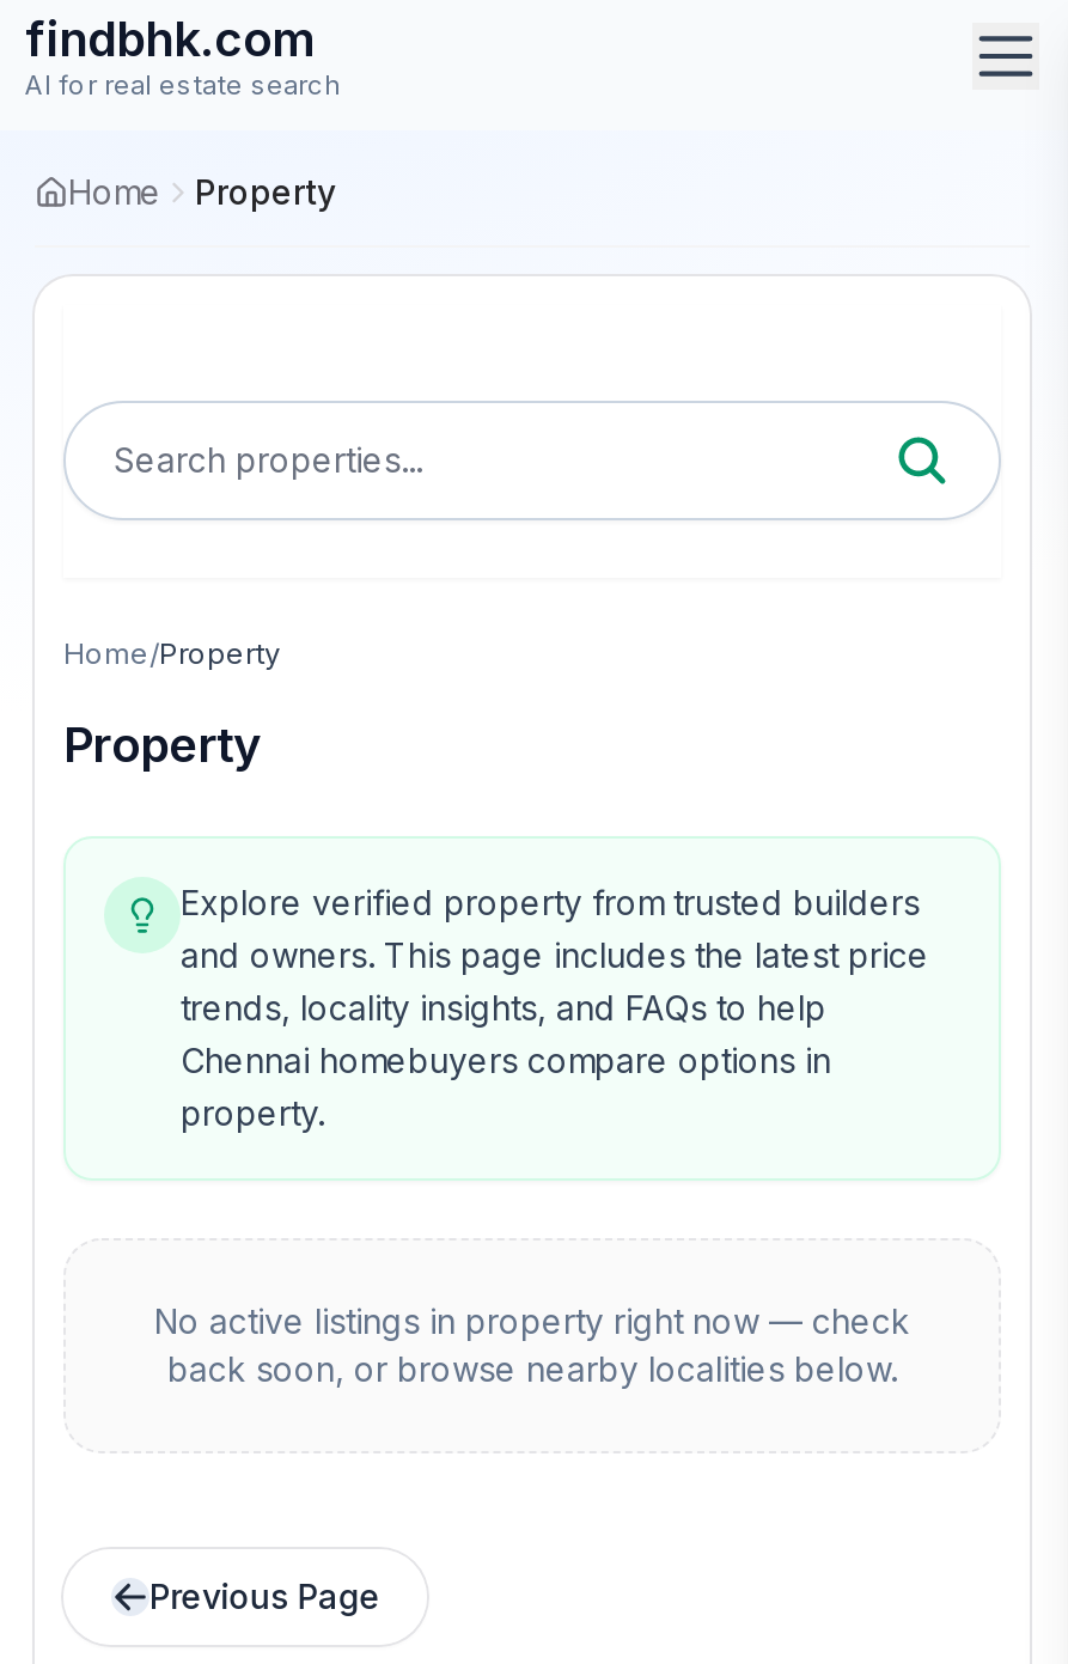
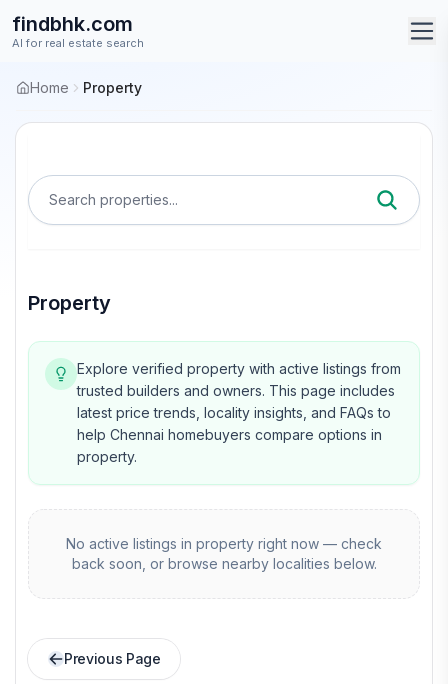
- Home/Property

- Explore verified property from trusted builders
- and owners. This page includes the latest price
- trends, locality insights, and FAQs to help
- Chennai homebuyers compare options in
+ Explore verified property with active listings from
+ trusted builders and owners. This page includes
+ latest price trends, locality insights, and FAQs to
+ help Chennai homebuyers compare options in
